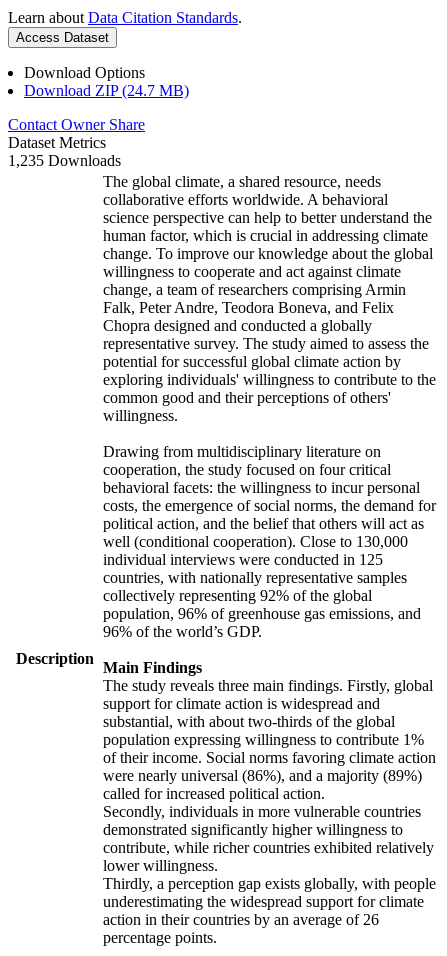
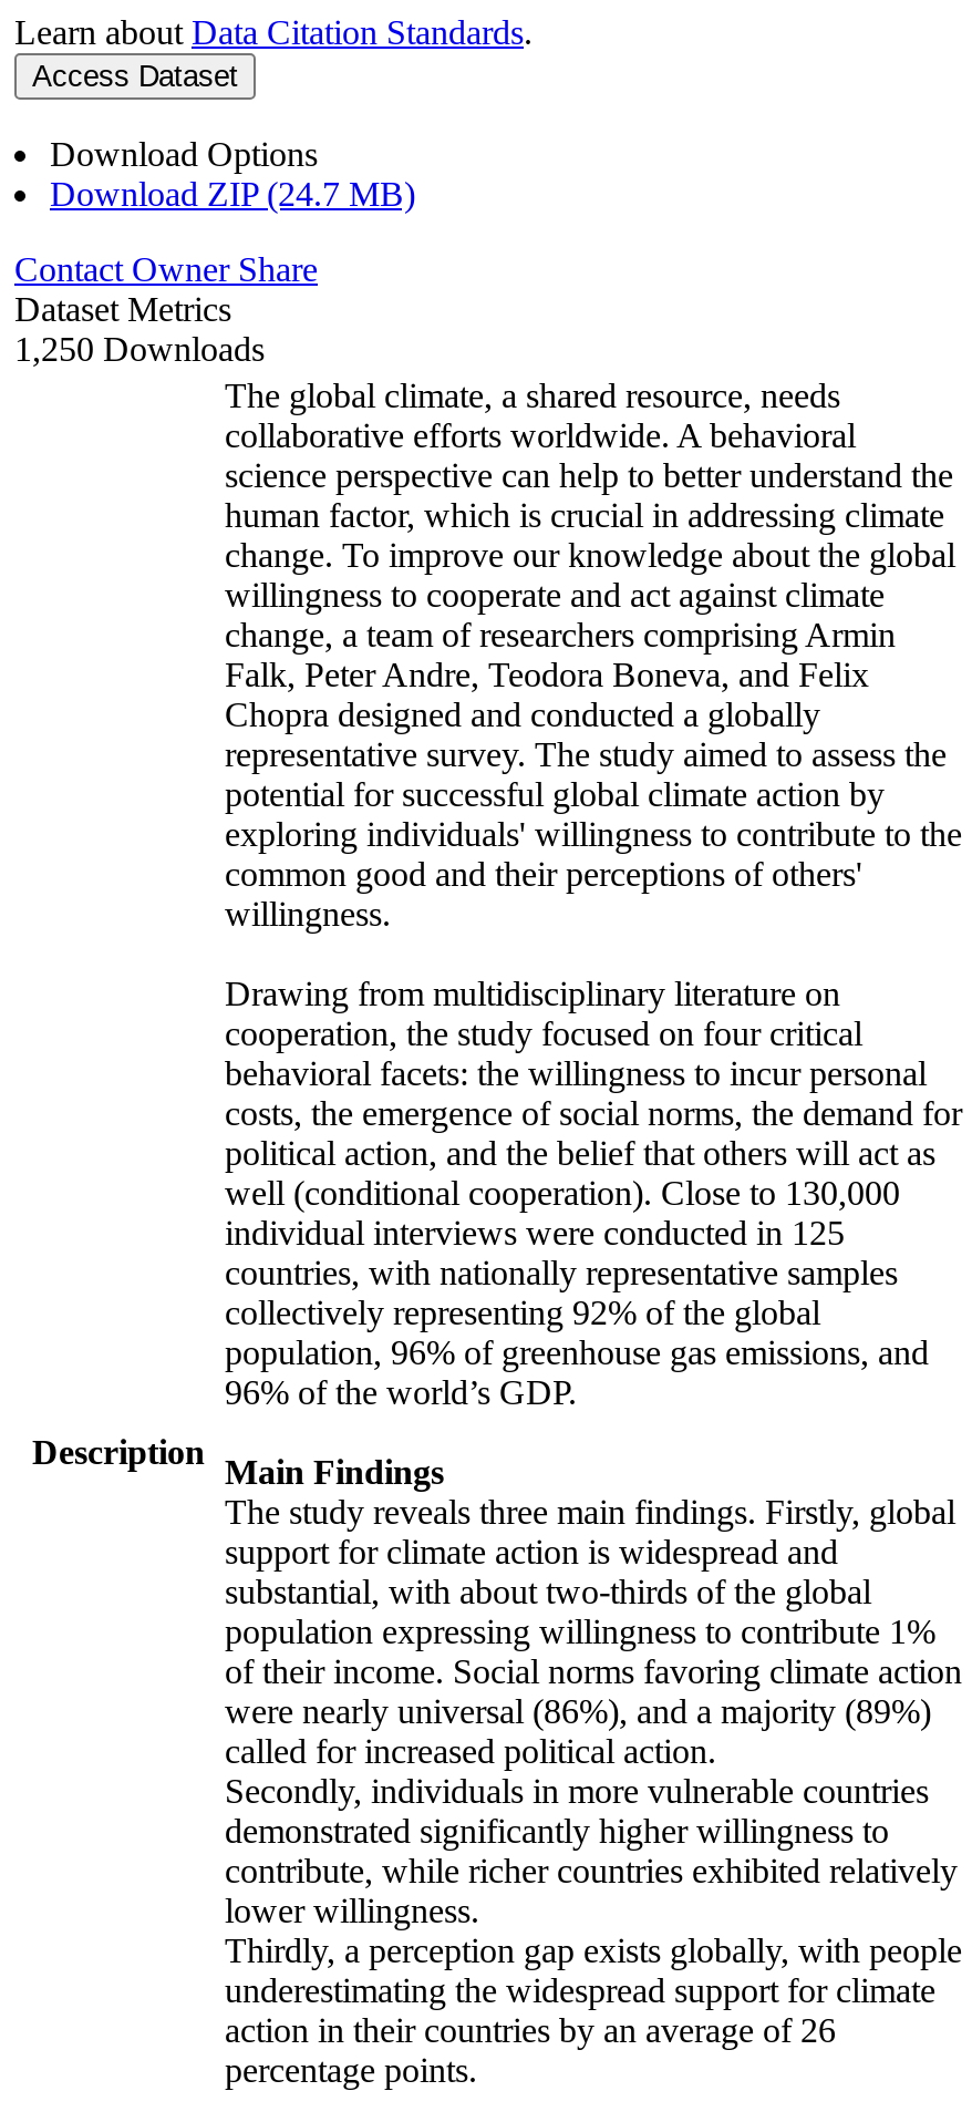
- 1,235 Downloads
+ 1,250 Downloads
